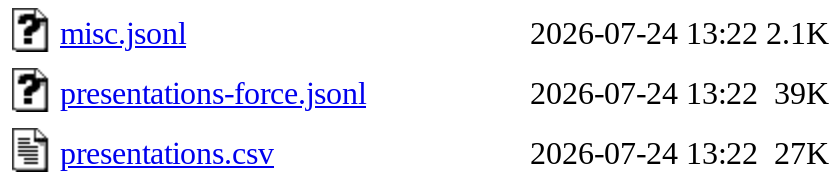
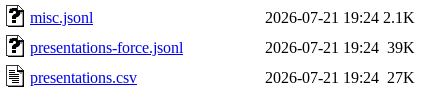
- 2026-07-24 13:22 2.1K
+ 2026-07-21 19:24 2.1K

- 2026-07-24 13:22 39K
+ 2026-07-21 19:24 39K

- 2026-07-24 13:22 27K
+ 2026-07-21 19:24 27K
